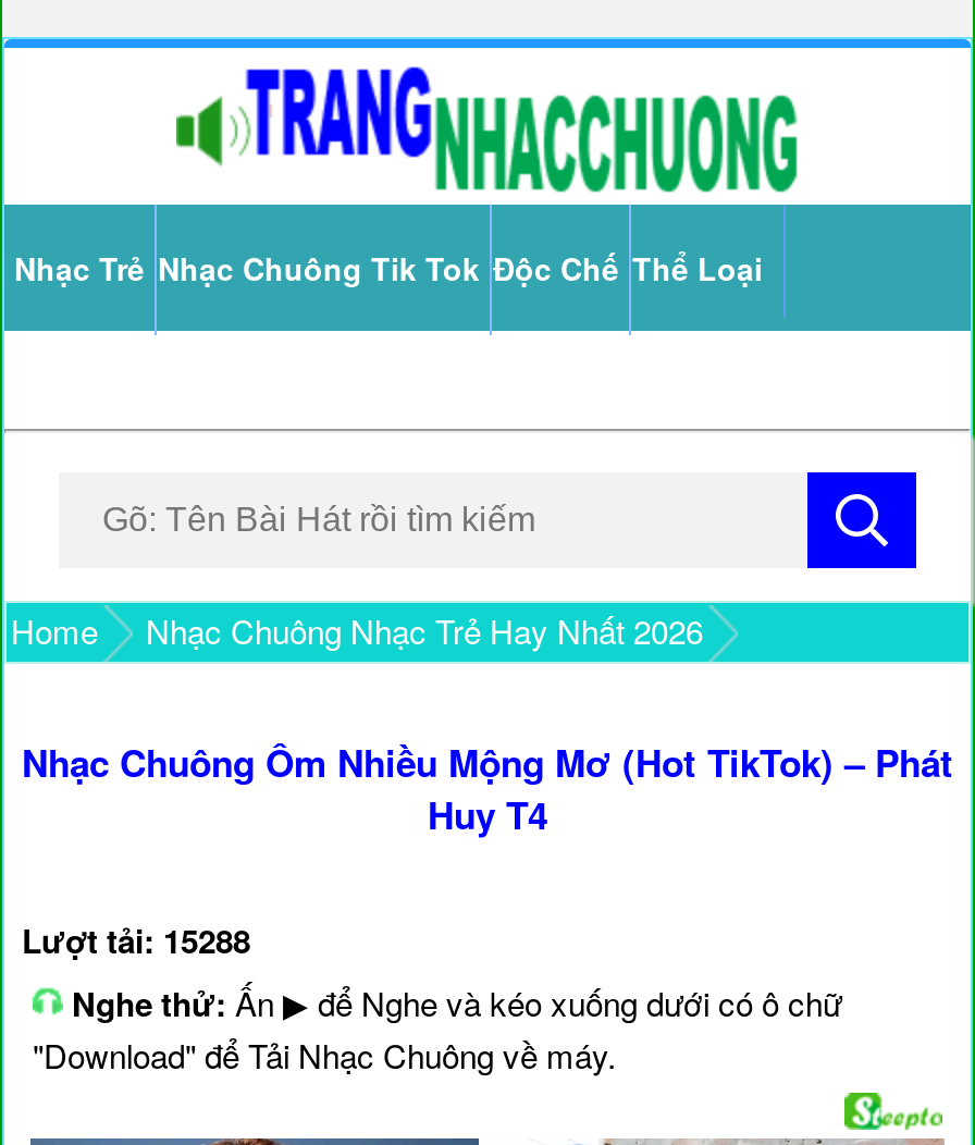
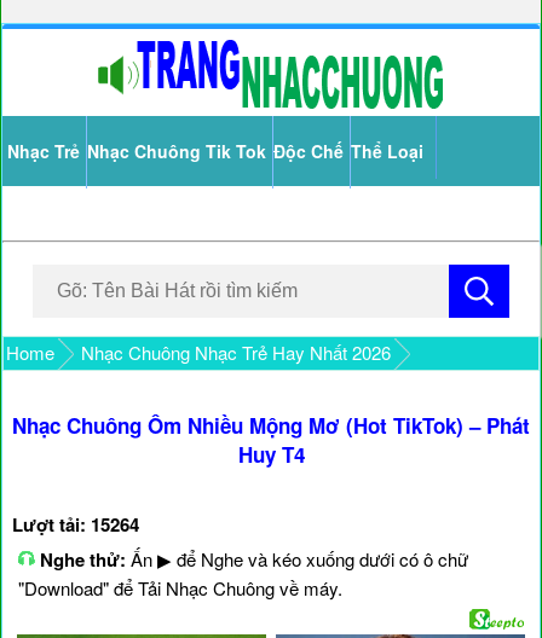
- Lượt tải: 15288
+ Lượt tải: 15264
